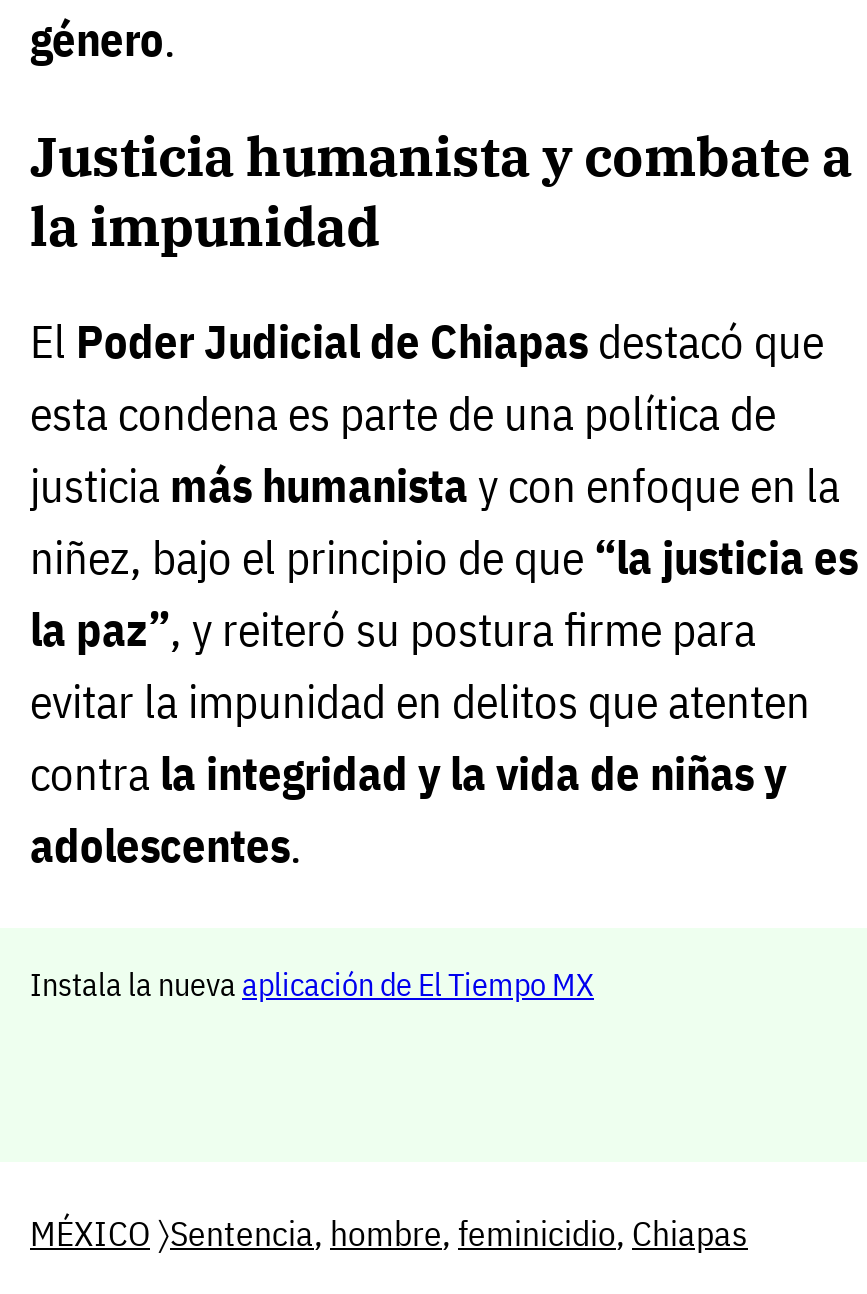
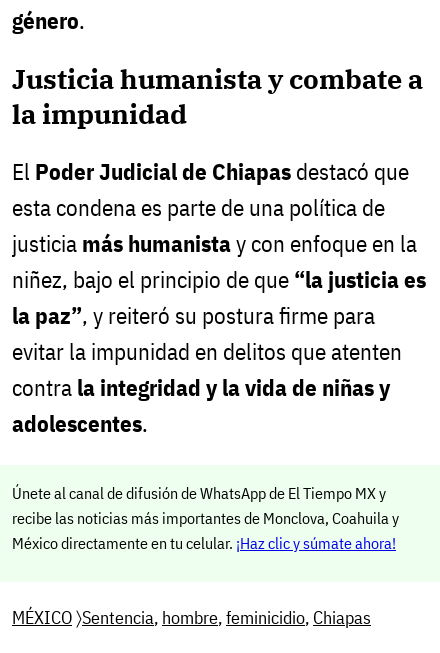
- Instala la nueva aplicación de El Tiempo MX
+ Únete al canal de difusión de WhatsApp de El Tiempo MX y
+ recibe las noticias más importantes de Monclova, Coahuila y
+ México directamente en tu celular. ¡Haz clic y súmate ahora!
